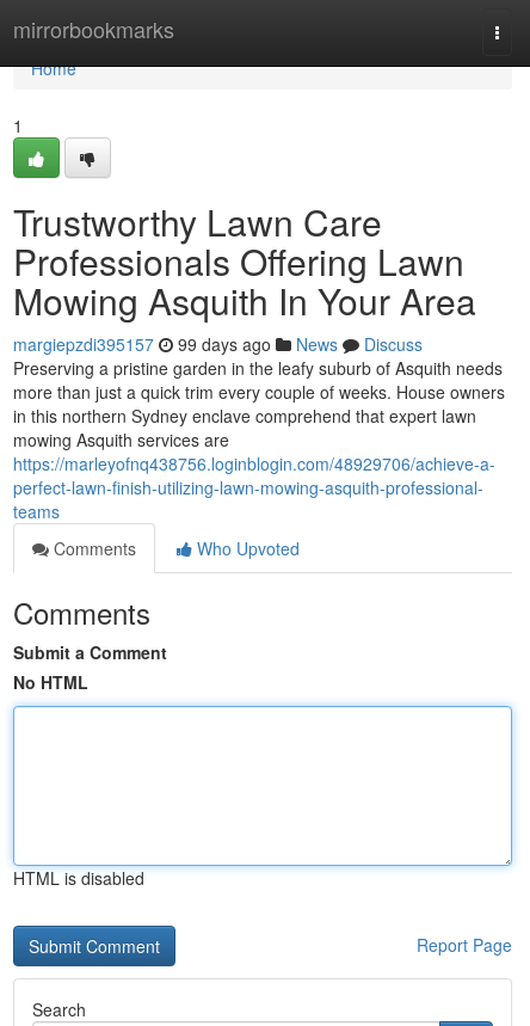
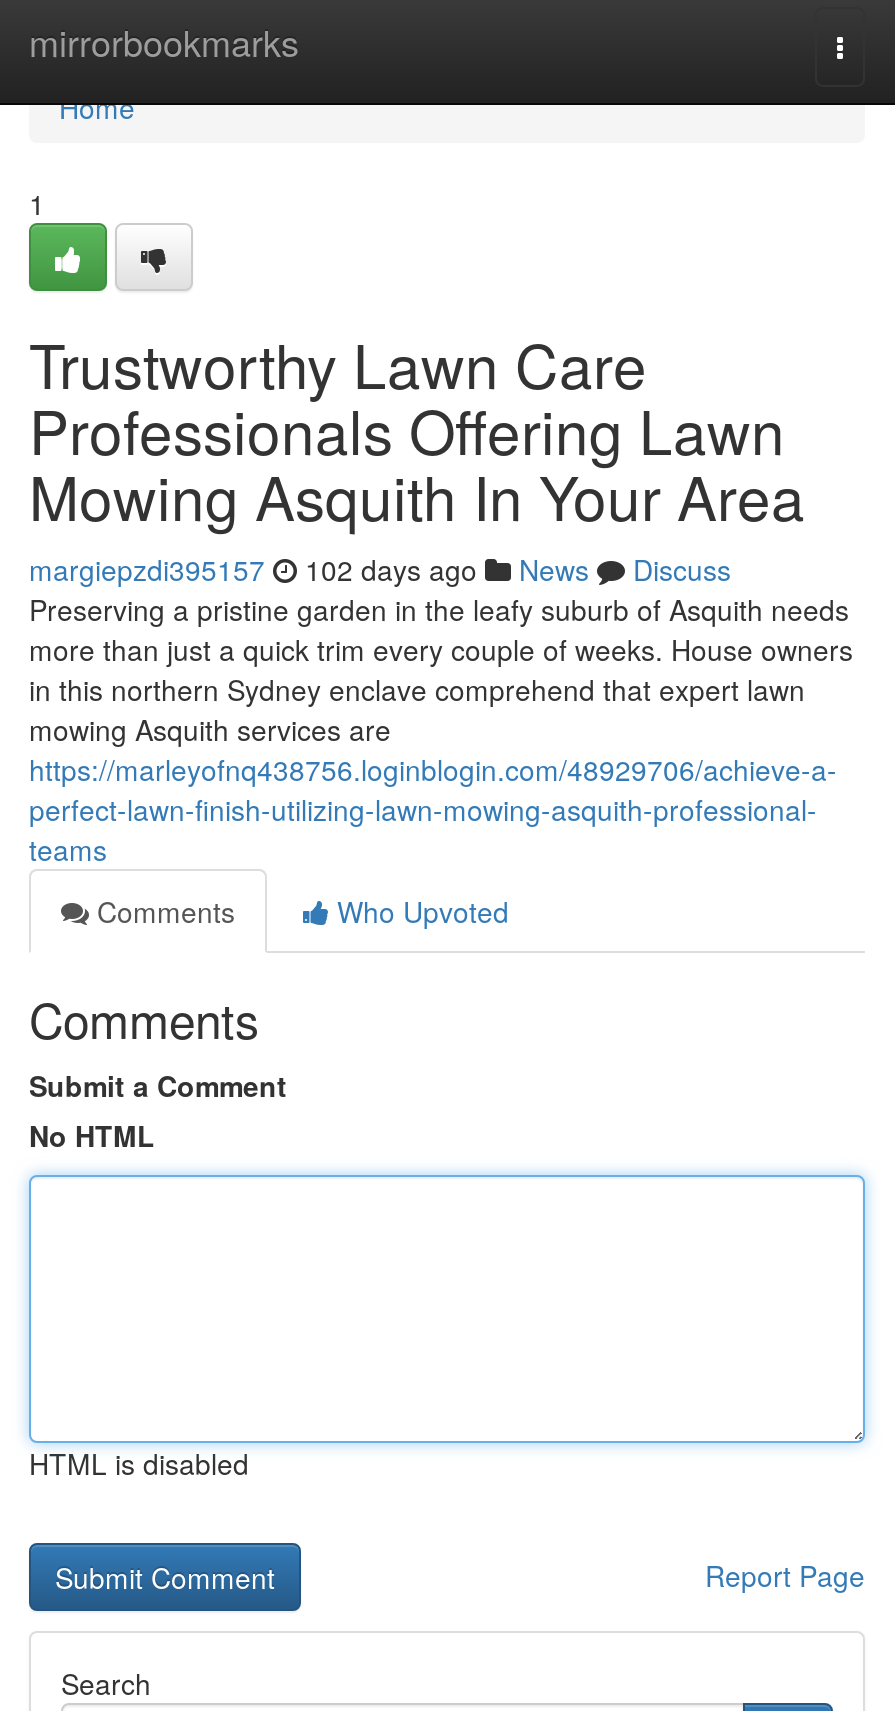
- margiepzdi395157 99 days ago News Discuss
+ margiepzdi395157 102 days ago News Discuss
